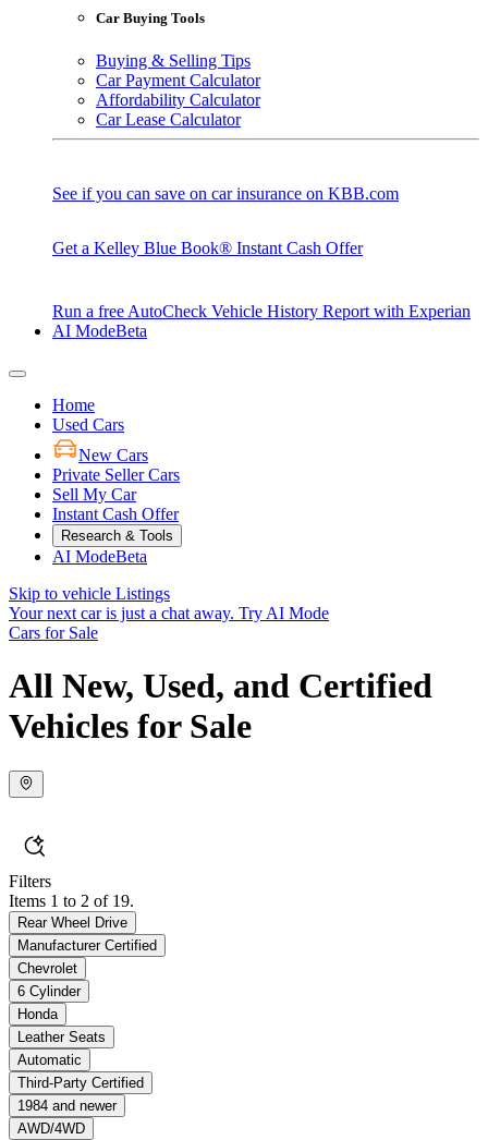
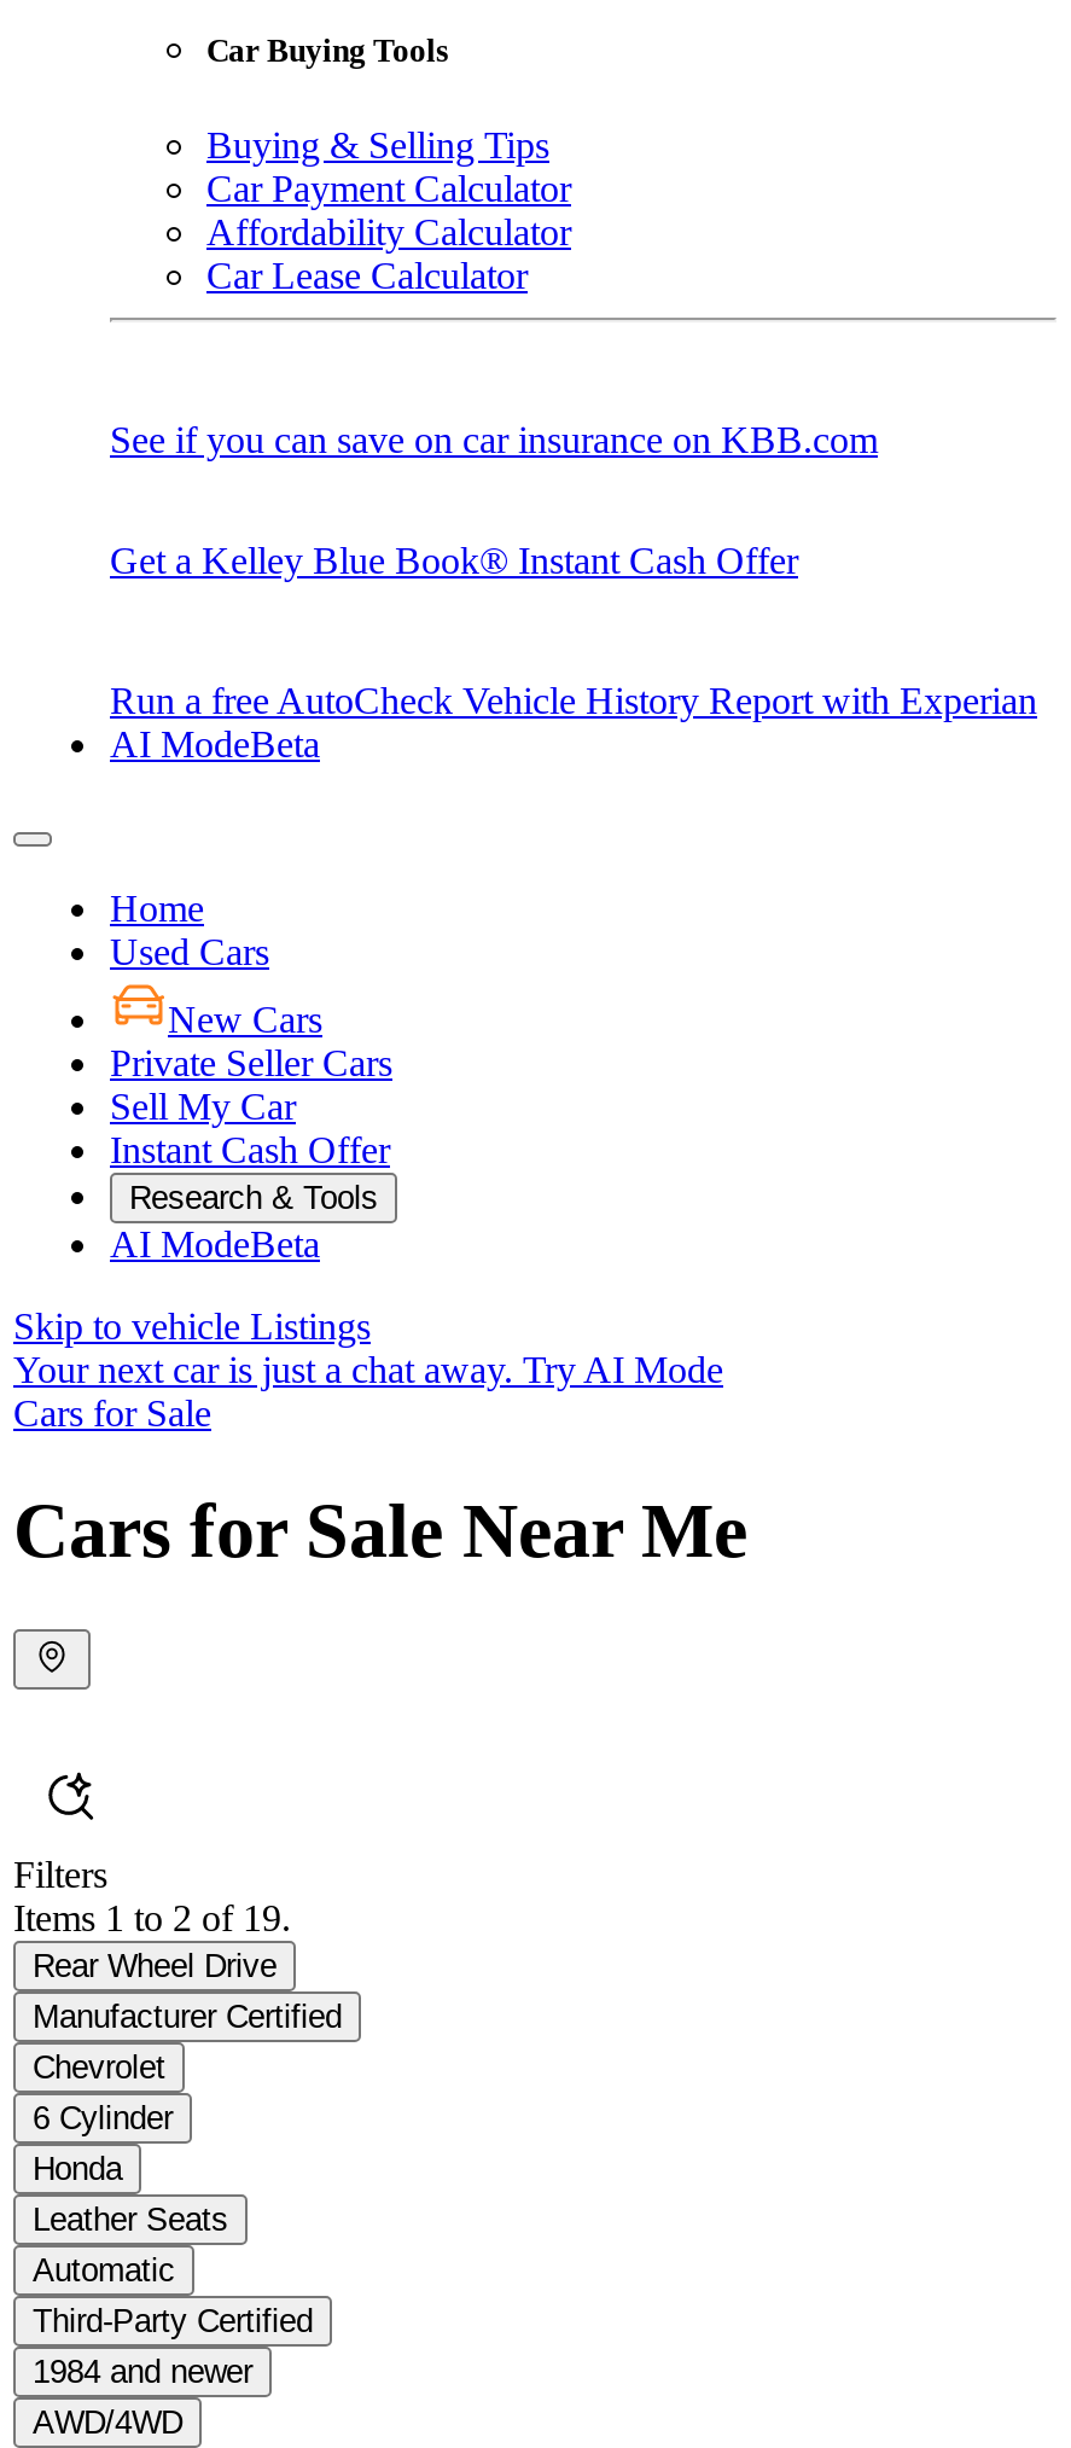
- All New, Used, and Certified
- Vehicles for Sale
+ Cars for Sale Near Me
